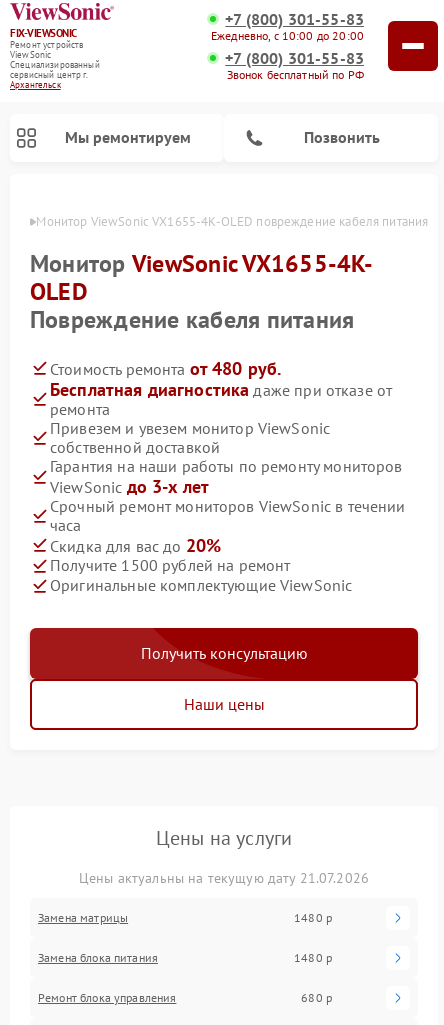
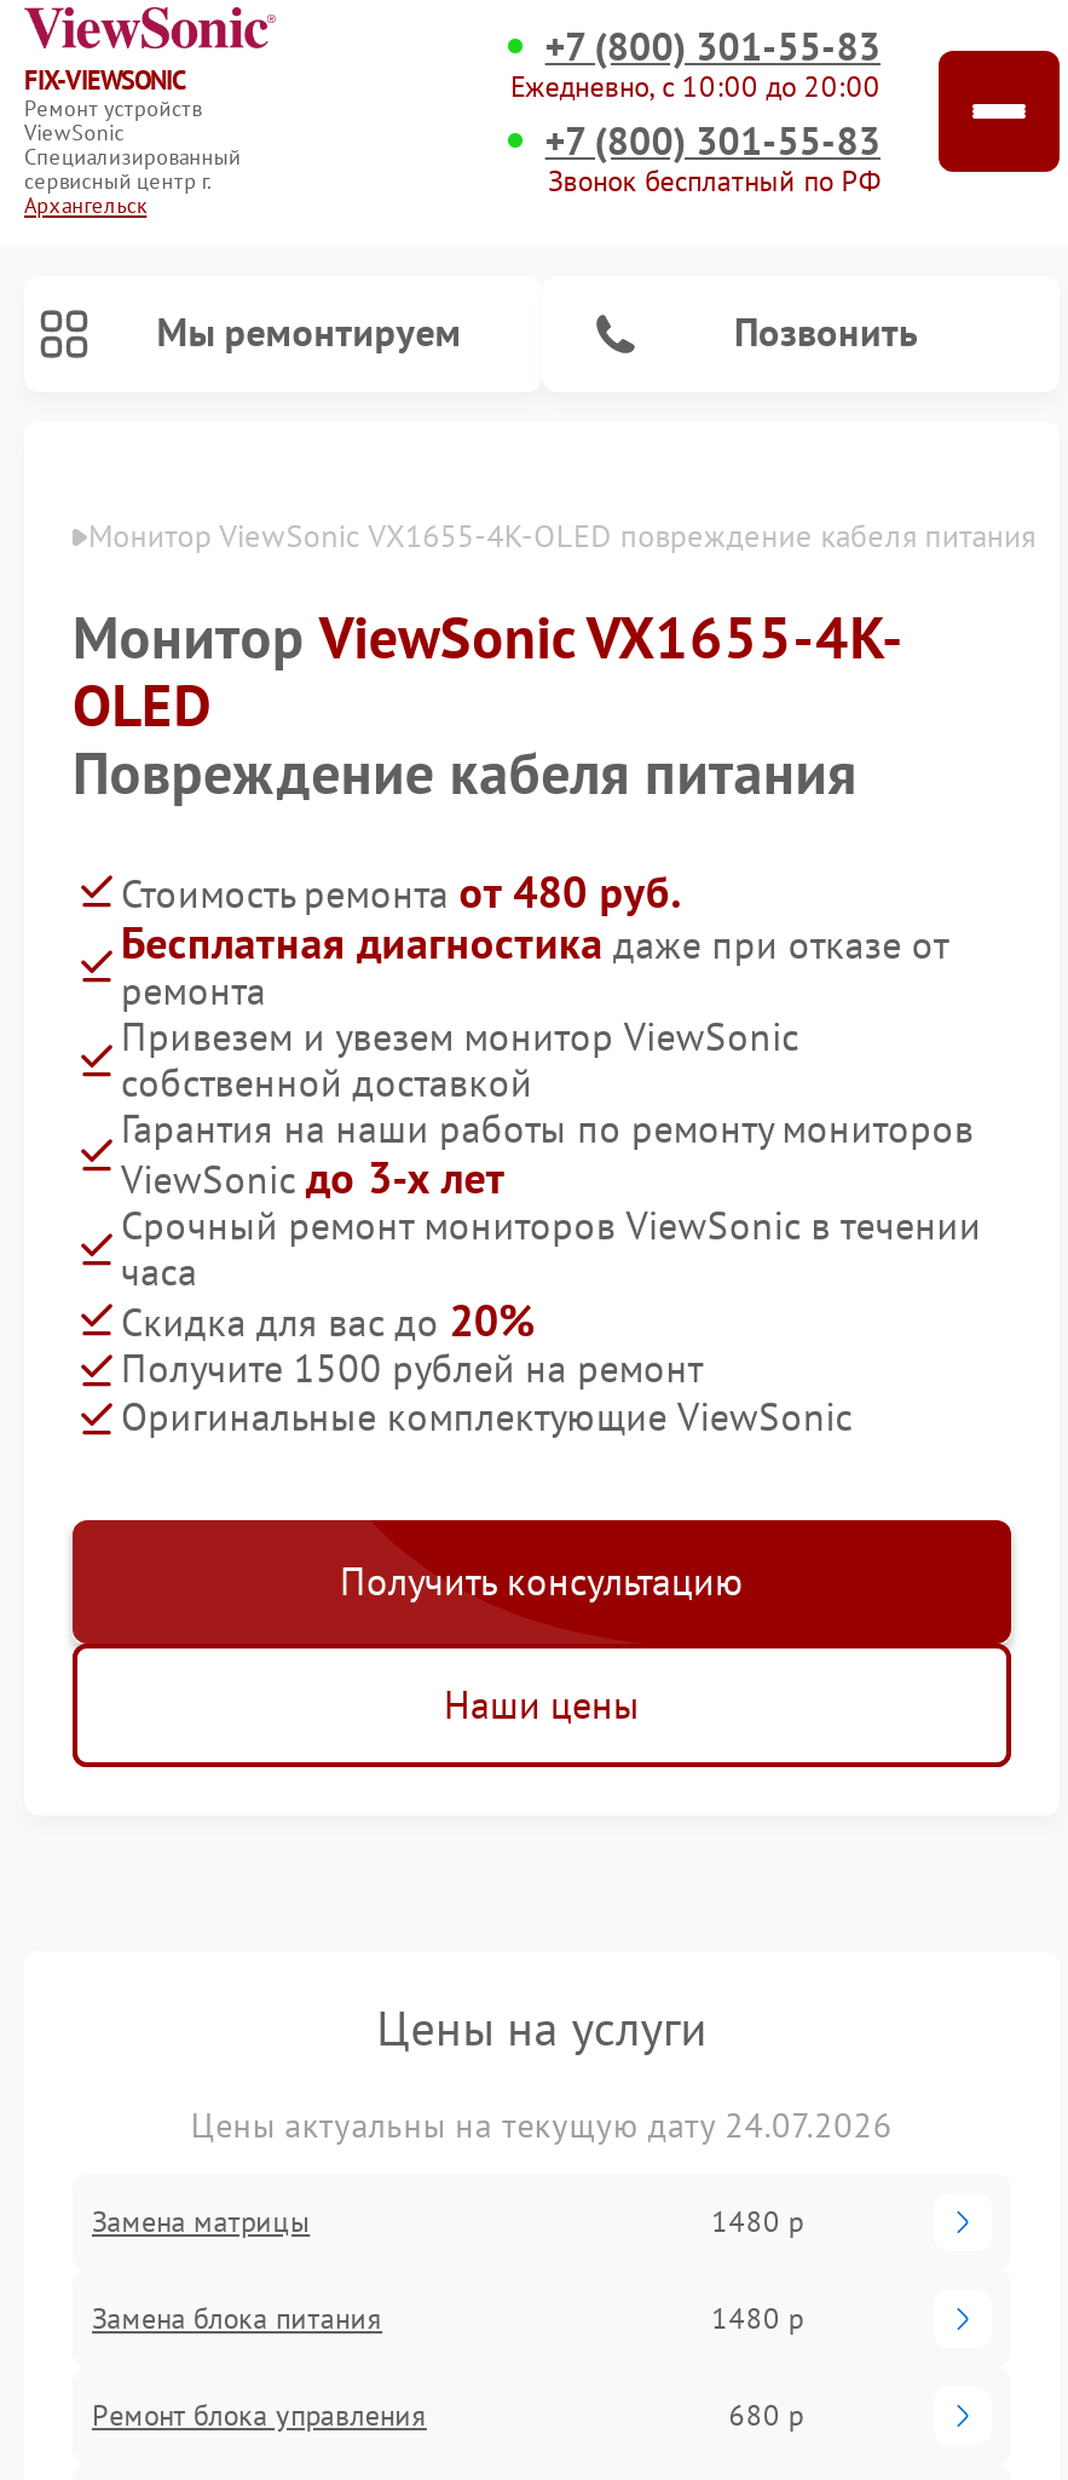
- Цены актуальны на текущую дату 21.07.2026
+ Цены актуальны на текущую дату 24.07.2026
